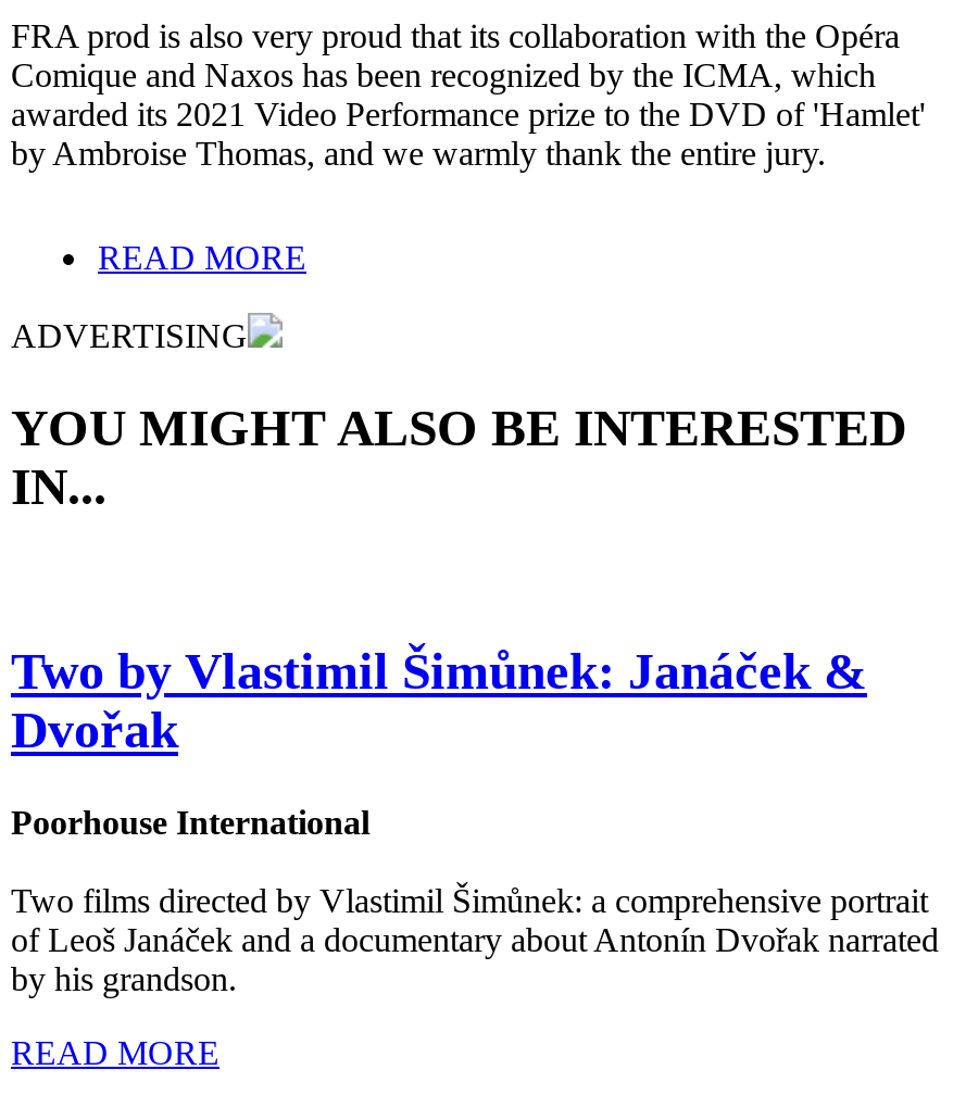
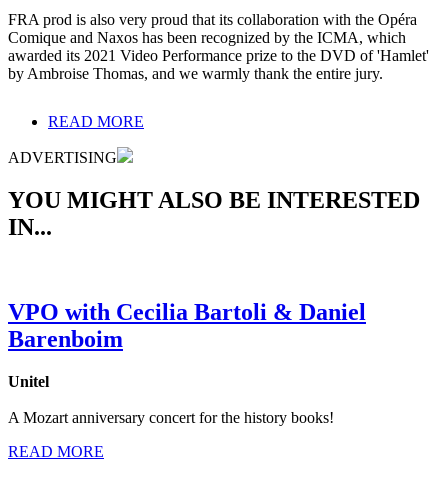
- Two by Vlastimil Šimůnek: Janáček &
- Dvořak
+ VPO with Cecilia Bartoli & Daniel
+ Barenboim

- Poorhouse International
+ Unitel

- Two films directed by Vlastimil Šimůnek: a comprehensive portrait
- of Leoš Janáček and a documentary about Antonín Dvořak narrated
- by his grandson.
+ A Mozart anniversary concert for the history books!
